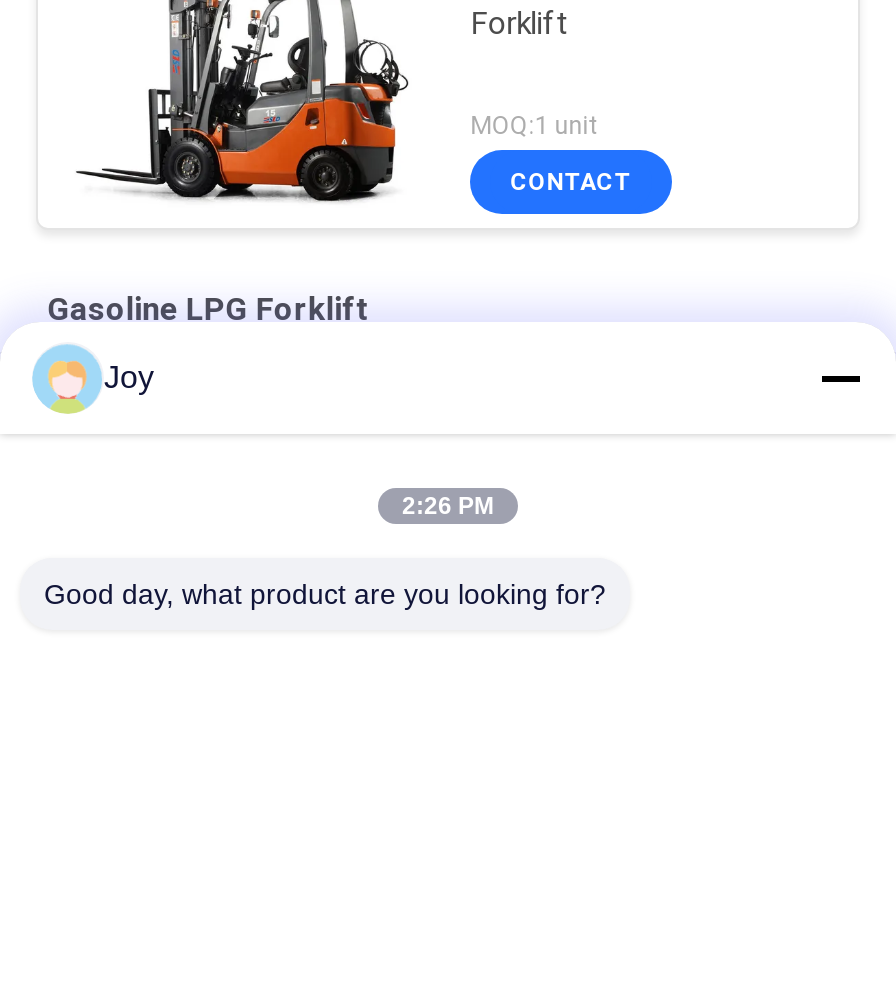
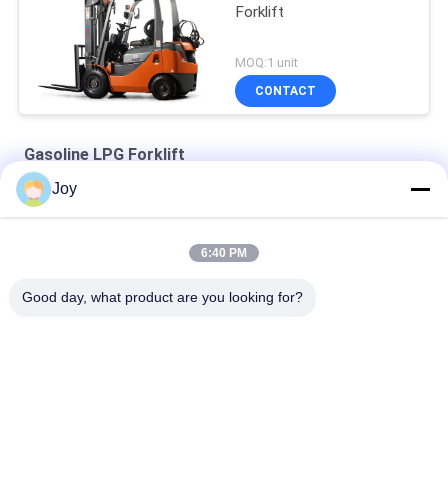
- 2:26 PM
+ 6:40 PM
